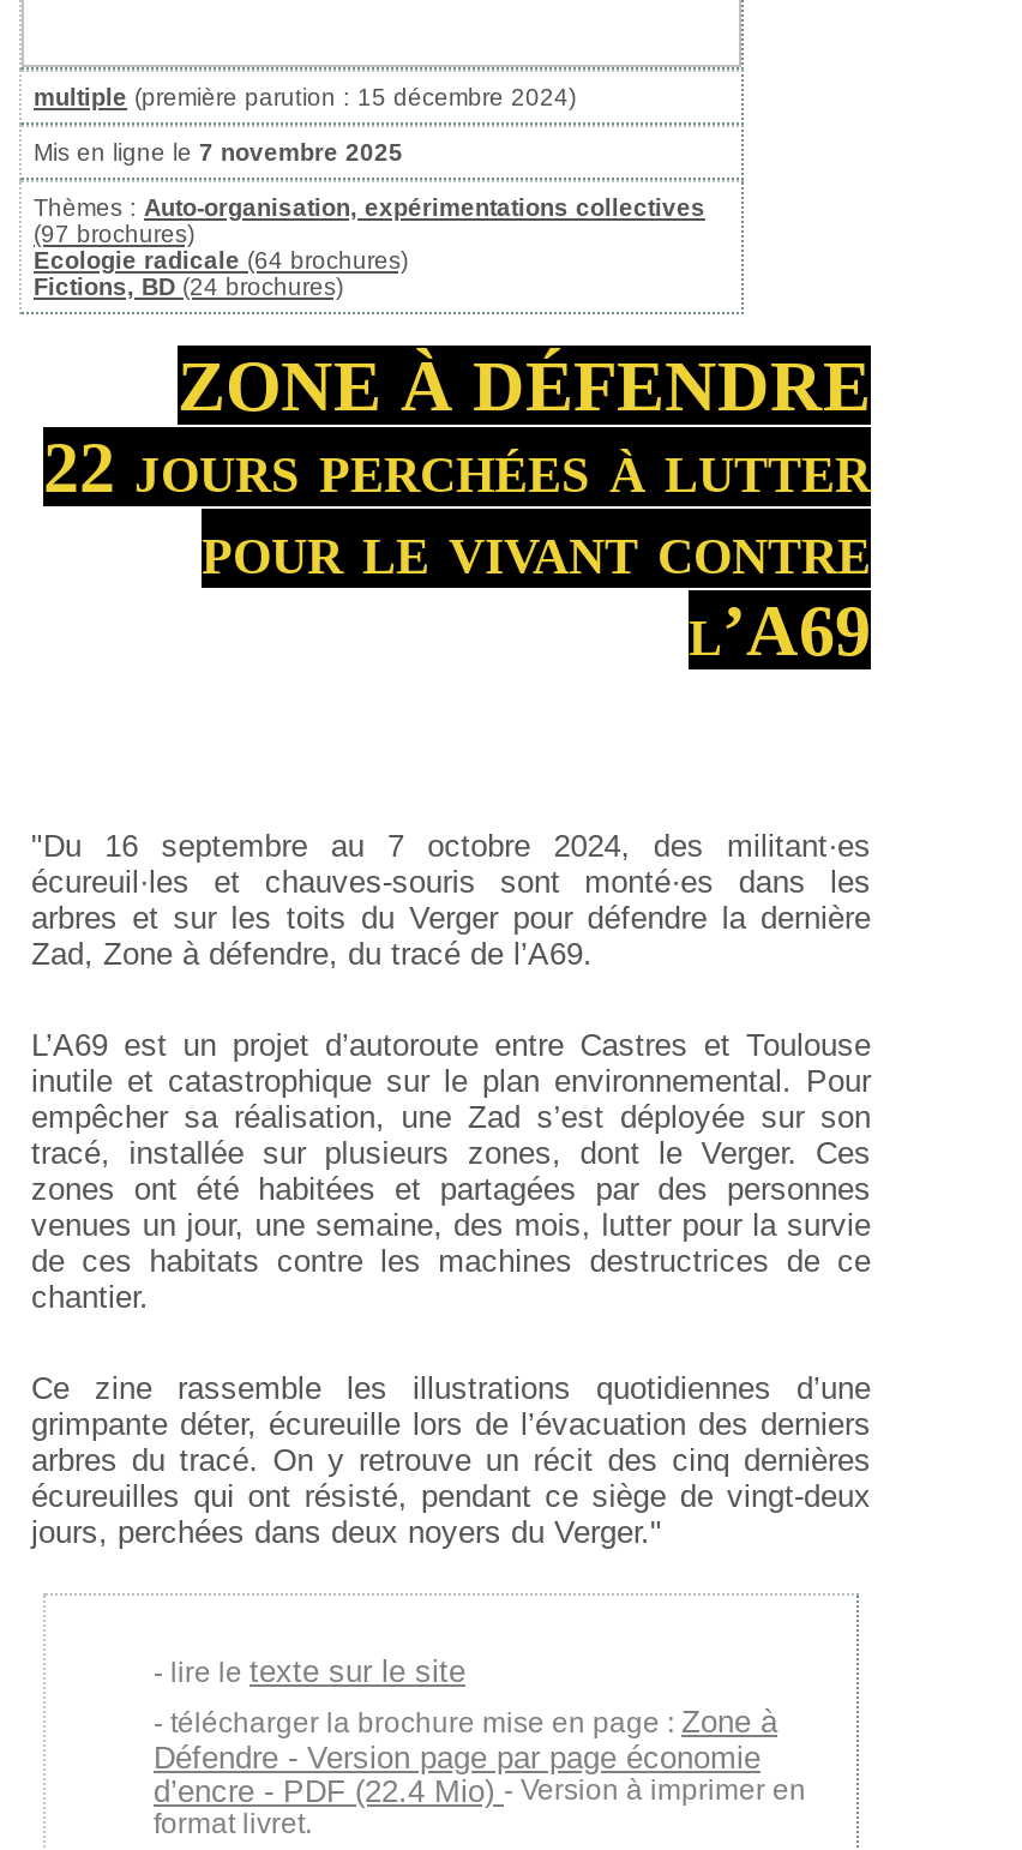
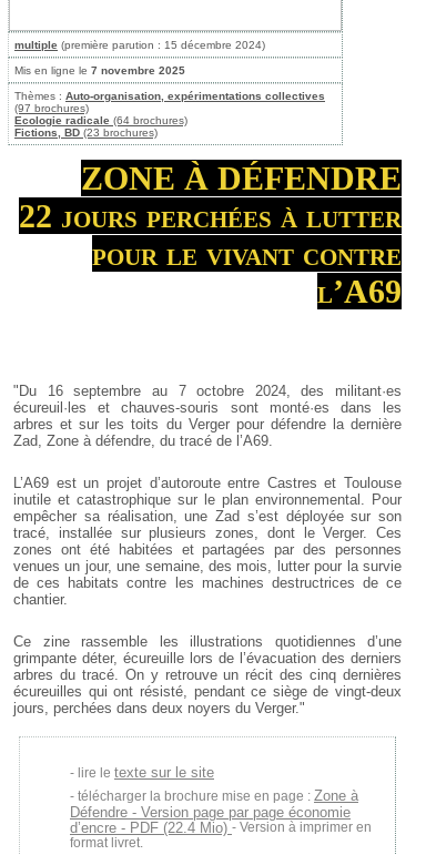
- Fictions, BD(24 brochures)
+ Fictions, BD(23 brochures)
